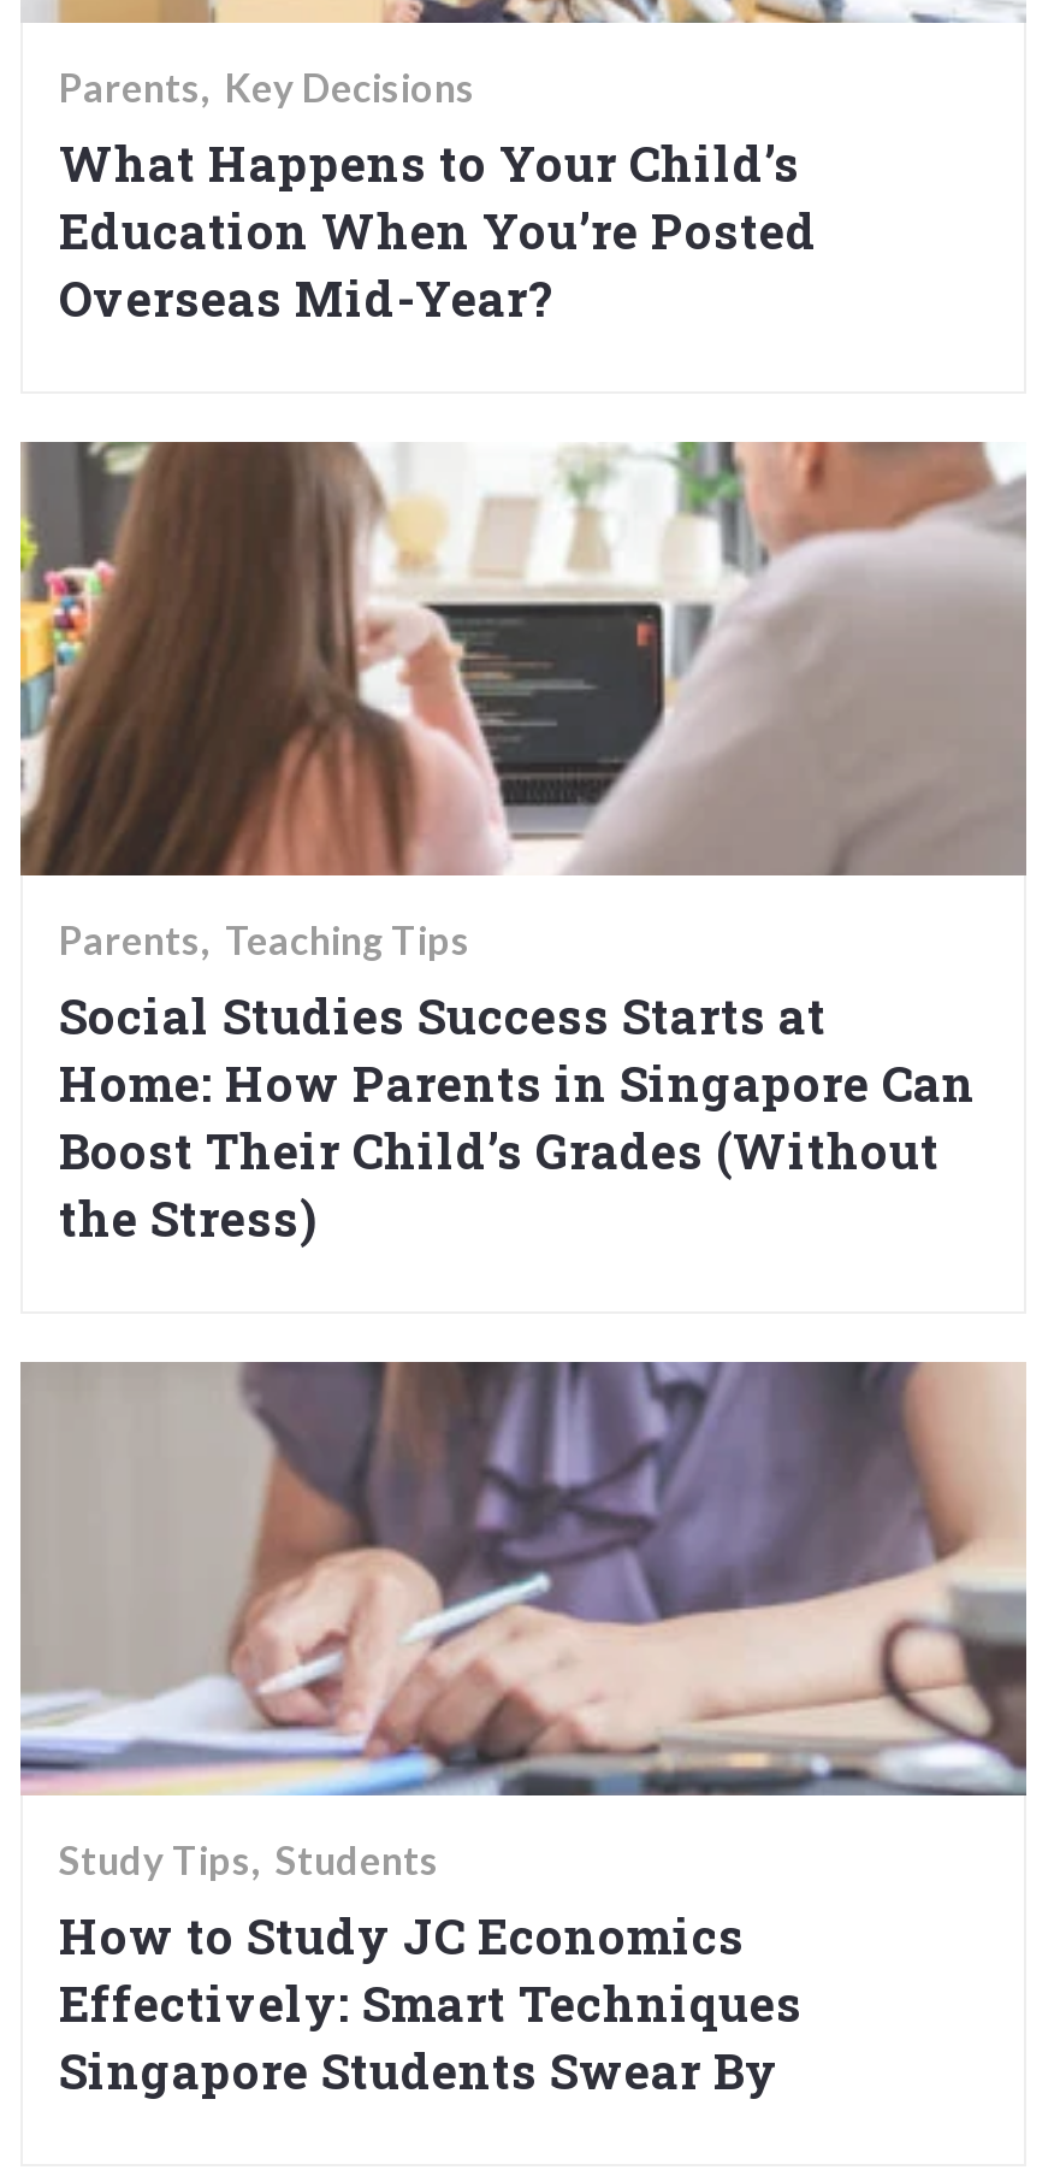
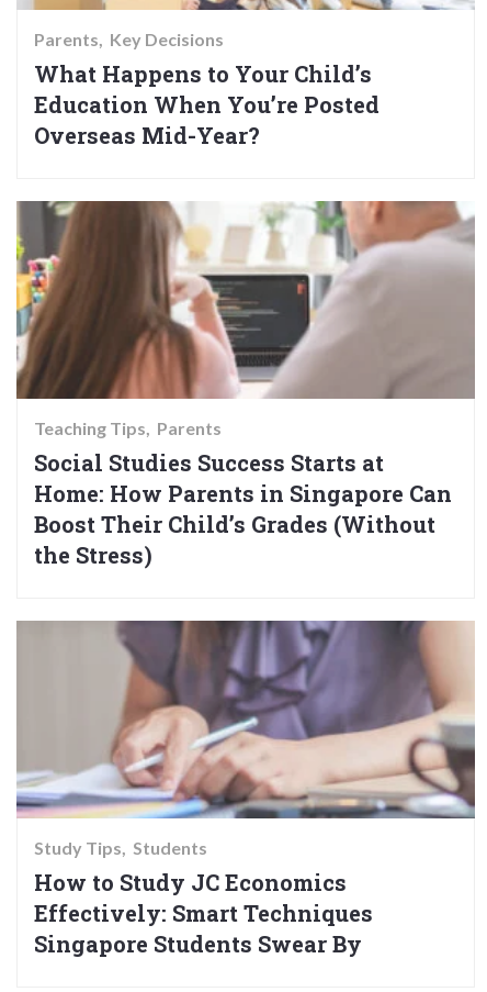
- Parents Teaching Tips
+ Teaching Tips Parents
